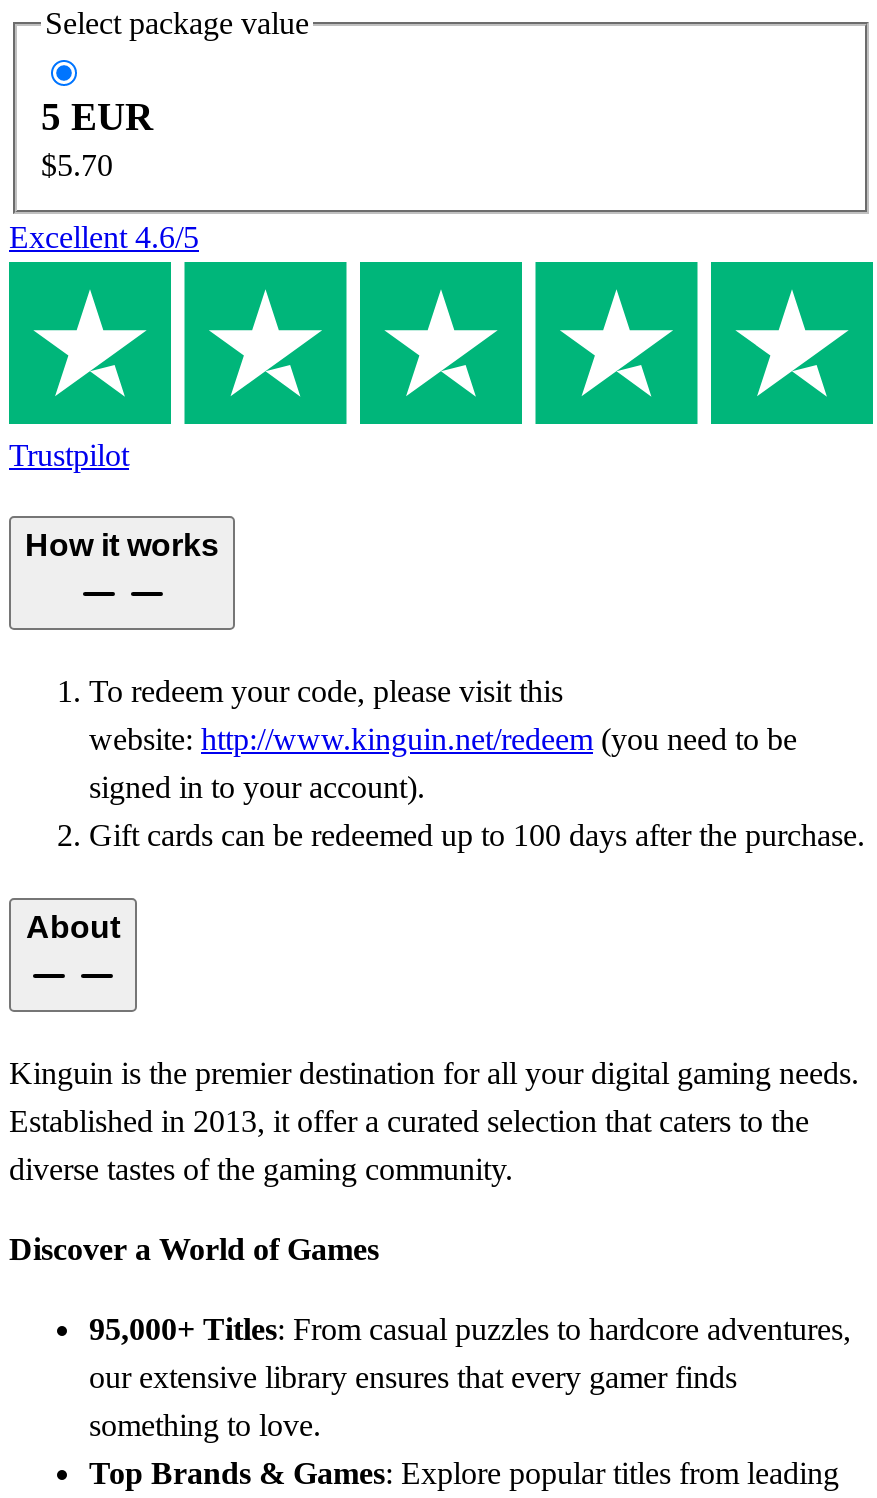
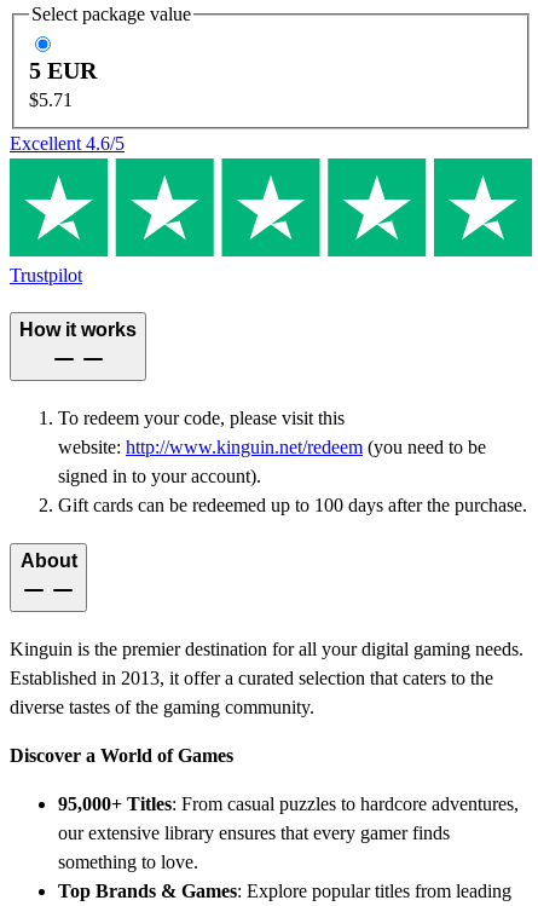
- $5.70
+ $5.71
